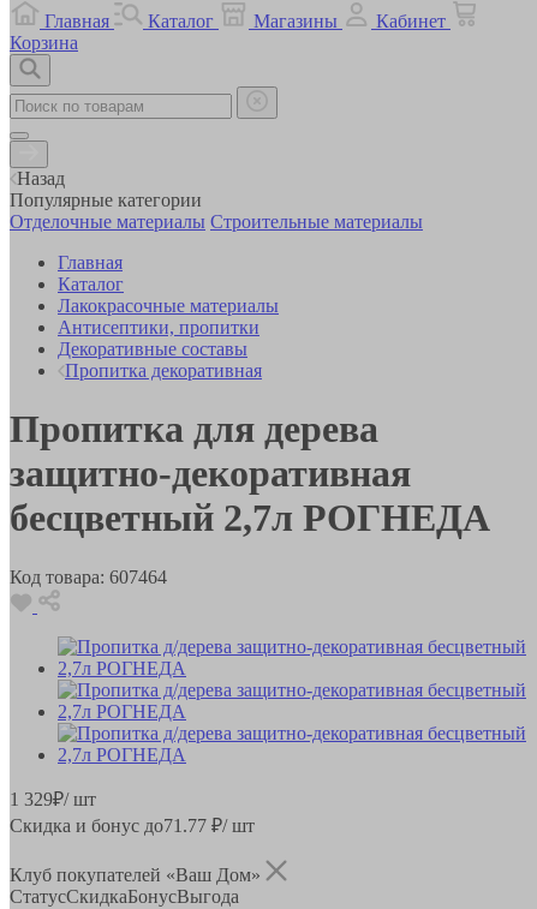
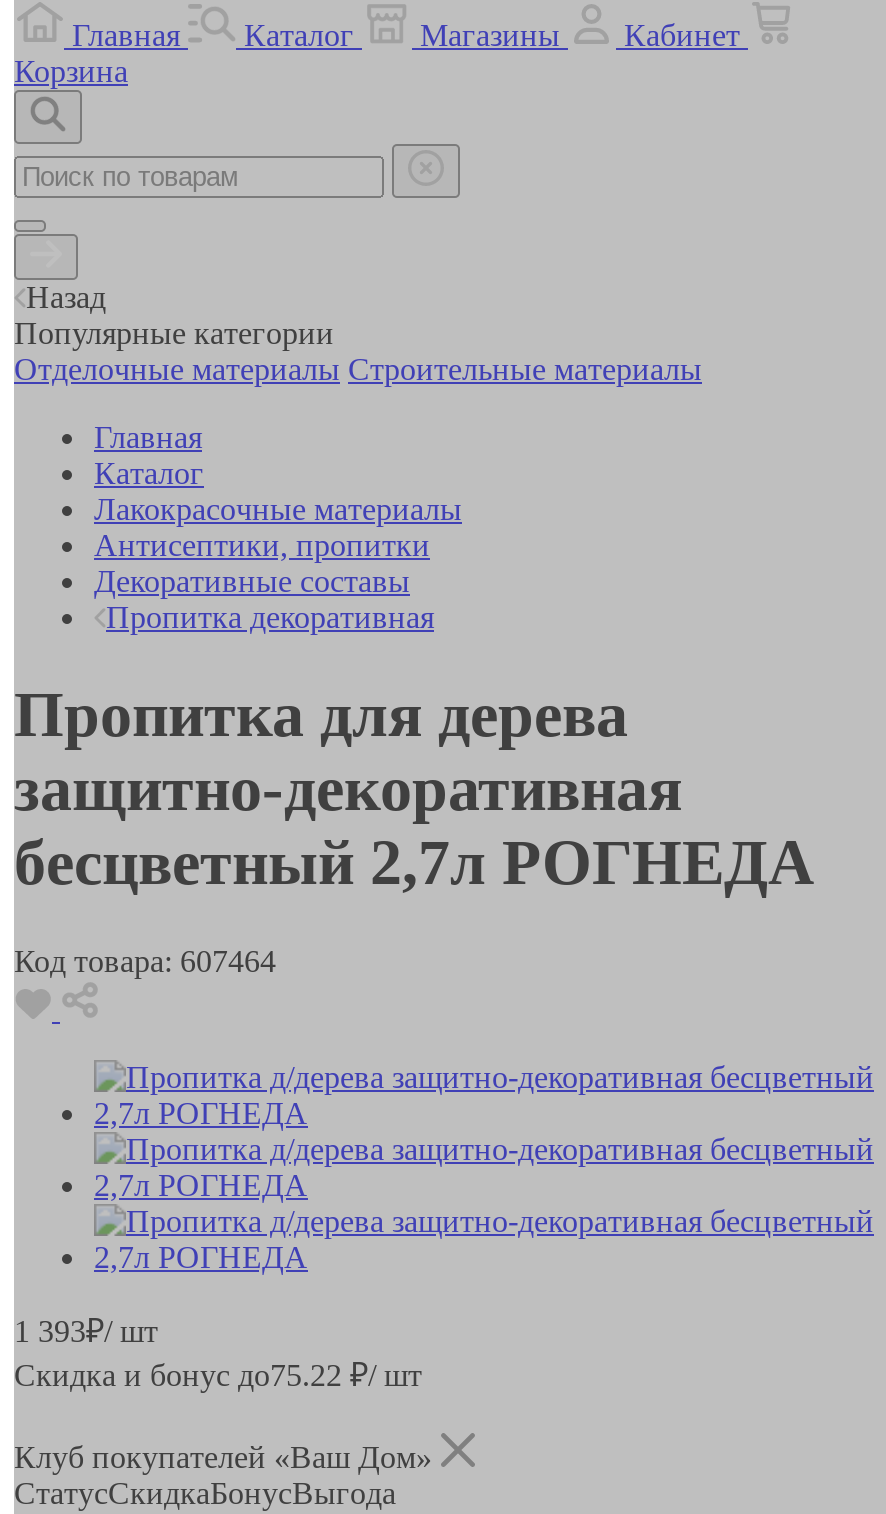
- 1 329₽/ шт
+ 1 393₽/ шт

- Скидка и бонус до71.77 ₽/ шт
+ Скидка и бонус до75.22 ₽/ шт
